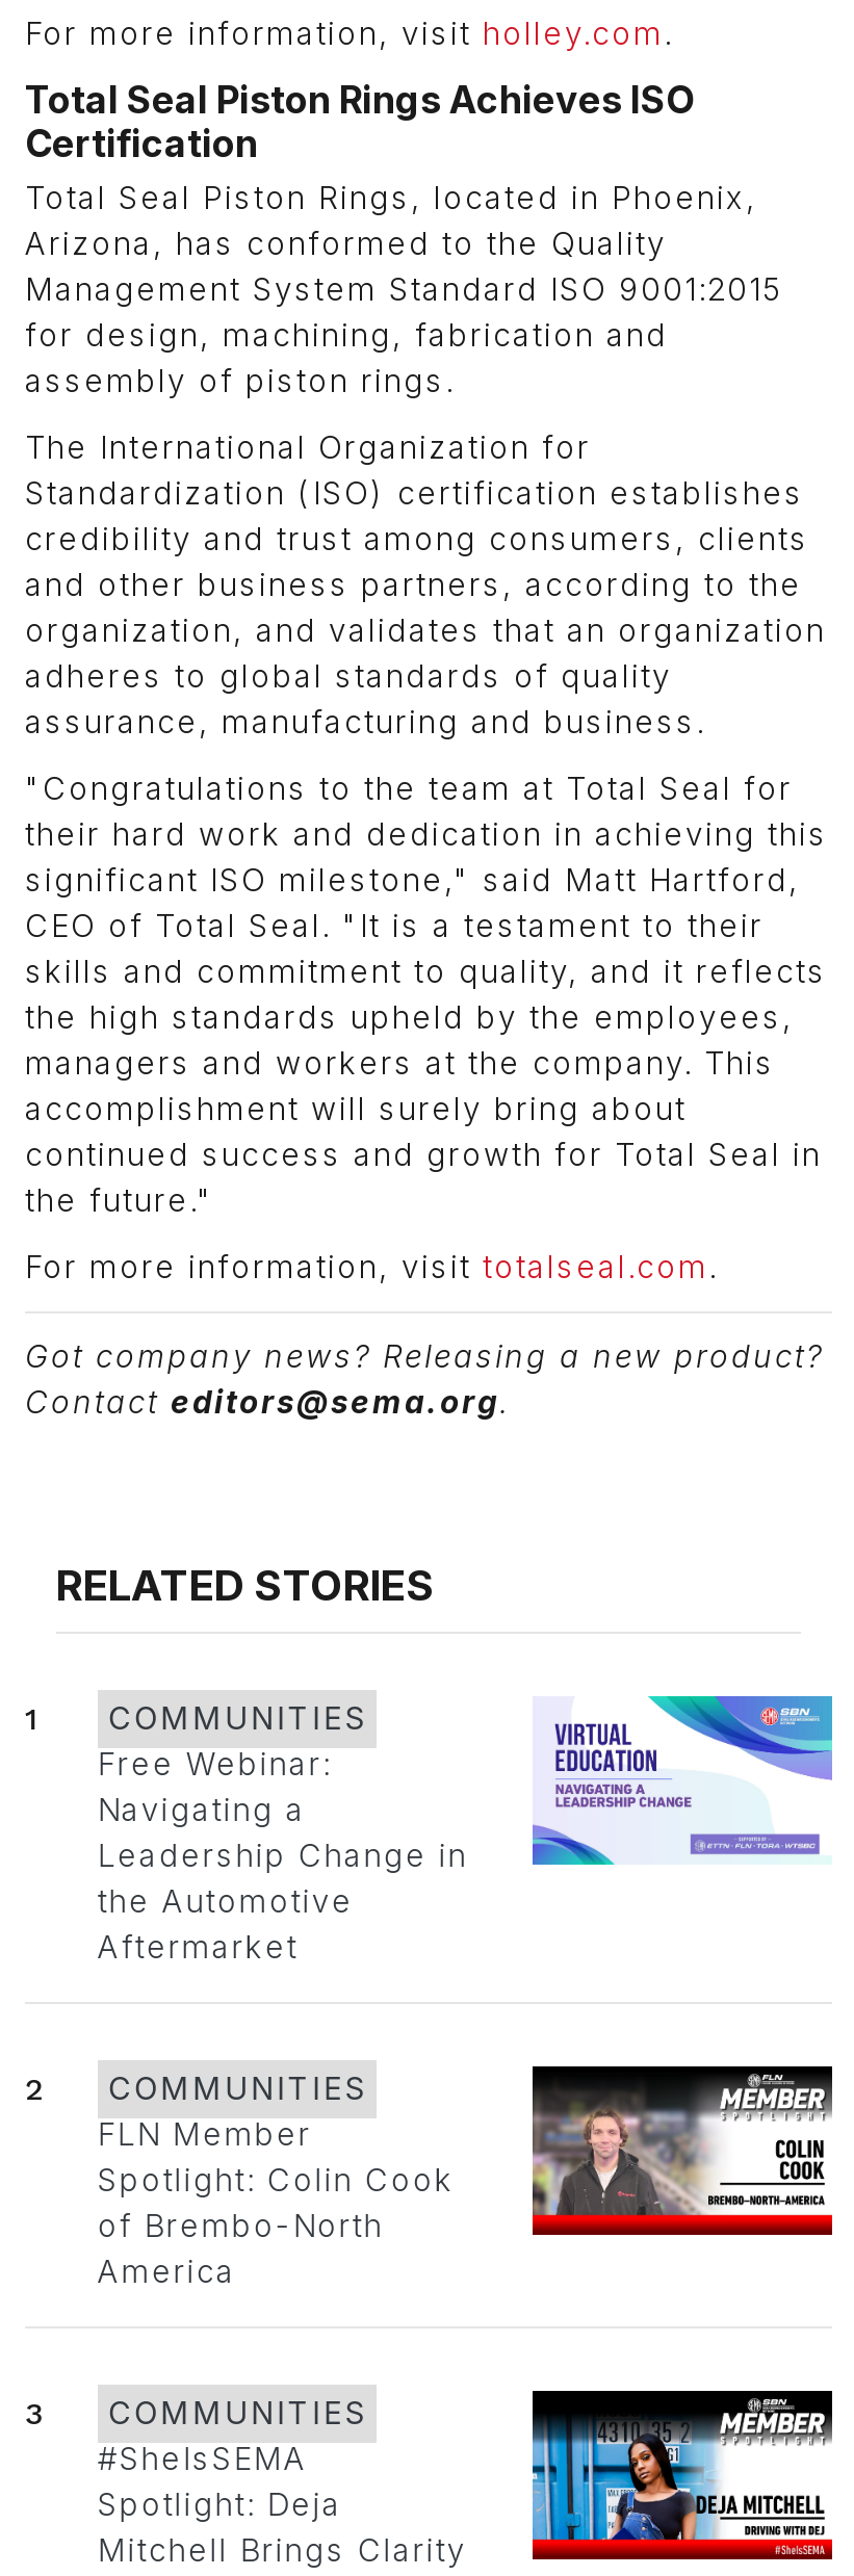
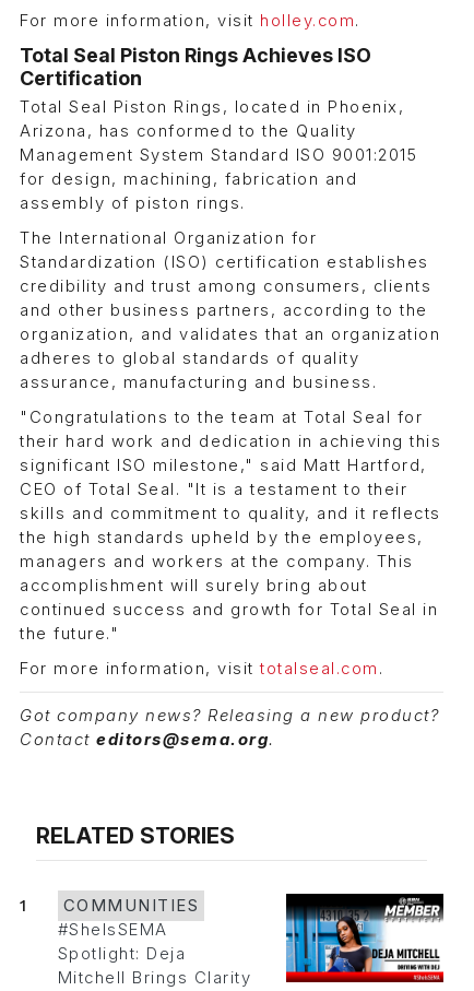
- [image]
- Free Webinar:
- Navigating a
- Leadership Change in
- the Automotive
- Aftermarket

- [image]
- 2
- COMMUNITIES
- FLN Member
- Spotlight: Colin Cook
- of Brembo-North
- America

- 3
- COMMUNITIES
